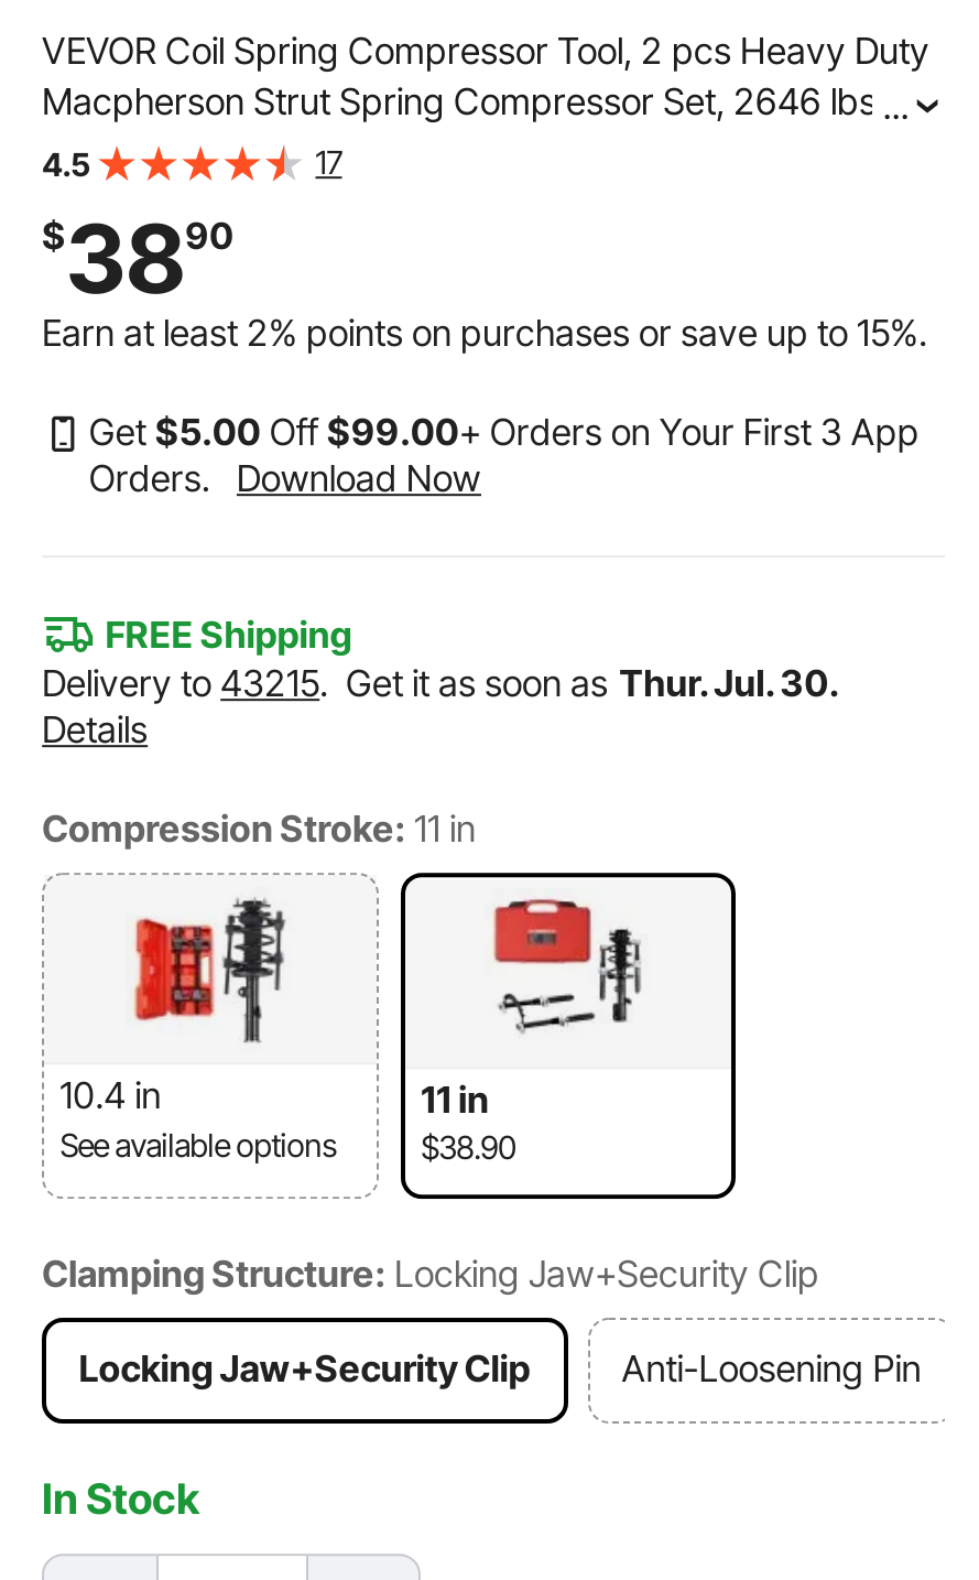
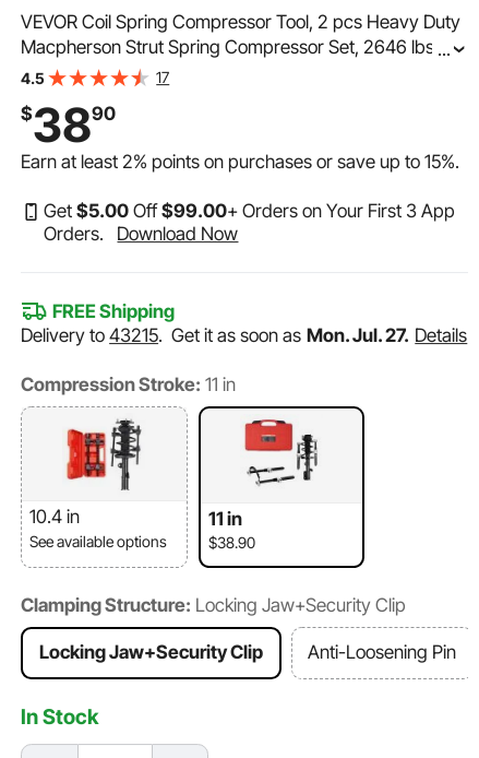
- Delivery to 43215. Get it as soon as Thur. Jul. 30.
- Details
+ Delivery to 43215. Get it as soon as Mon. Jul. 27. Details
